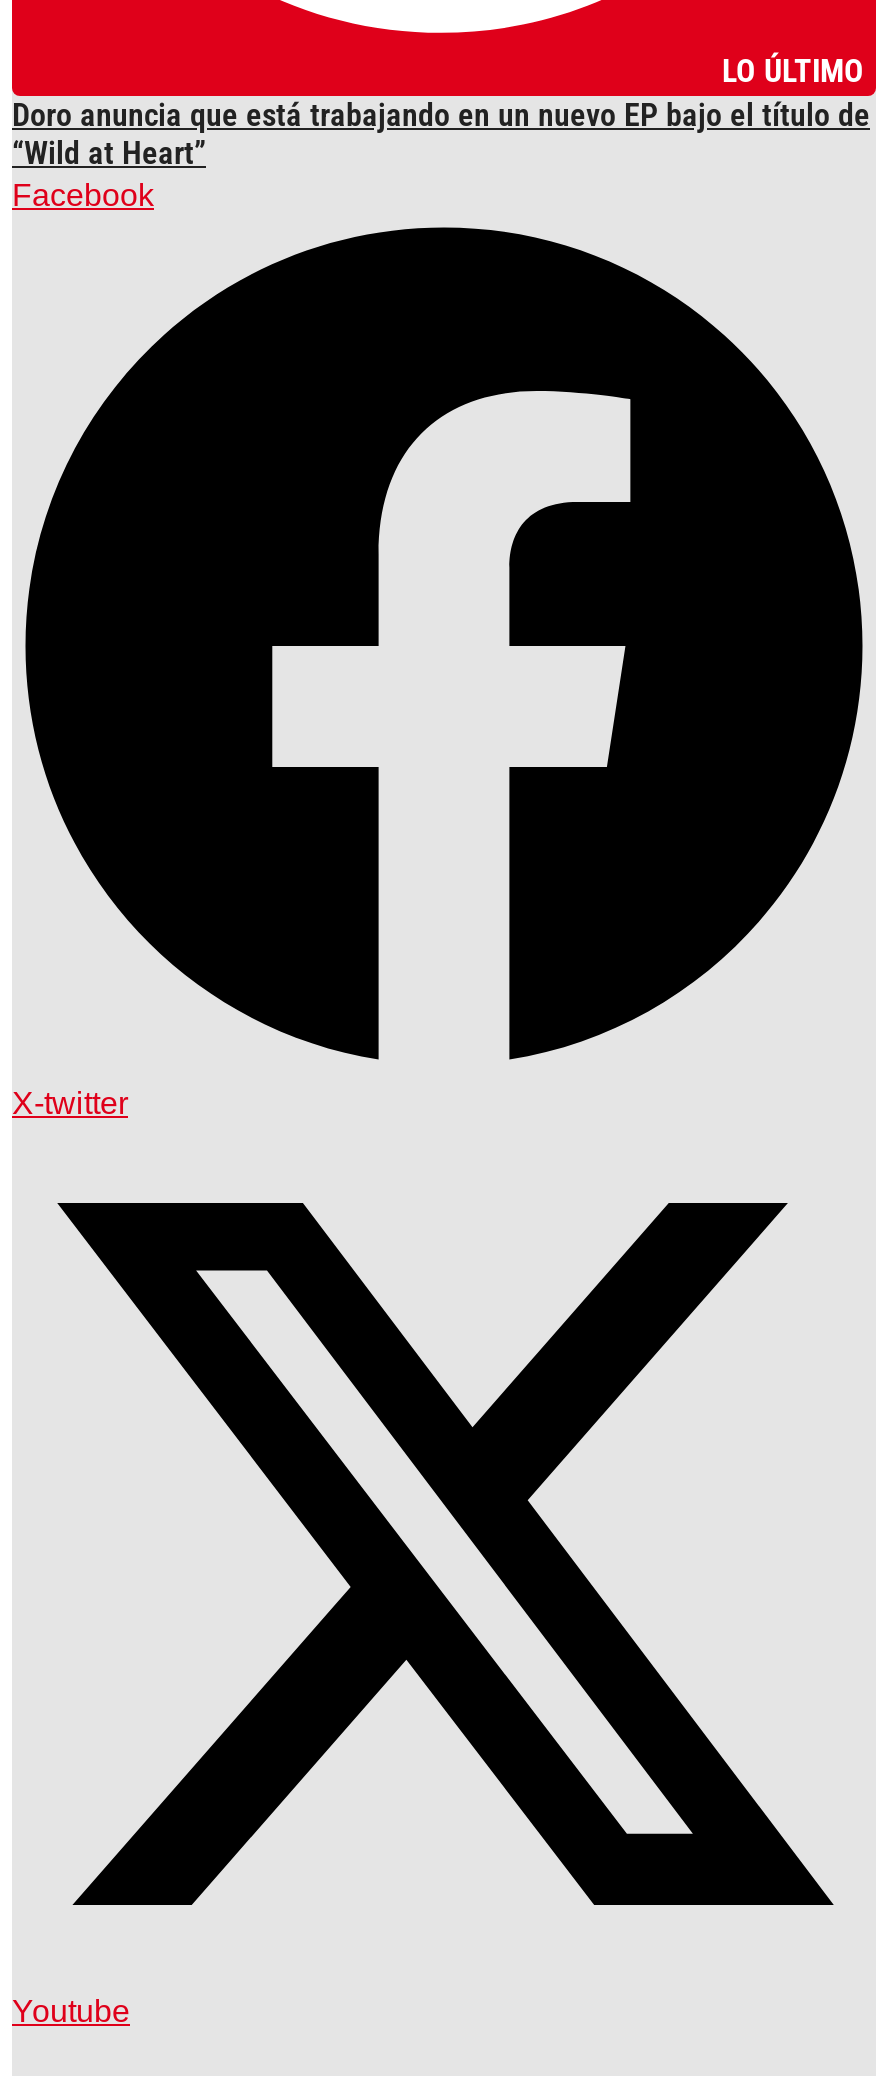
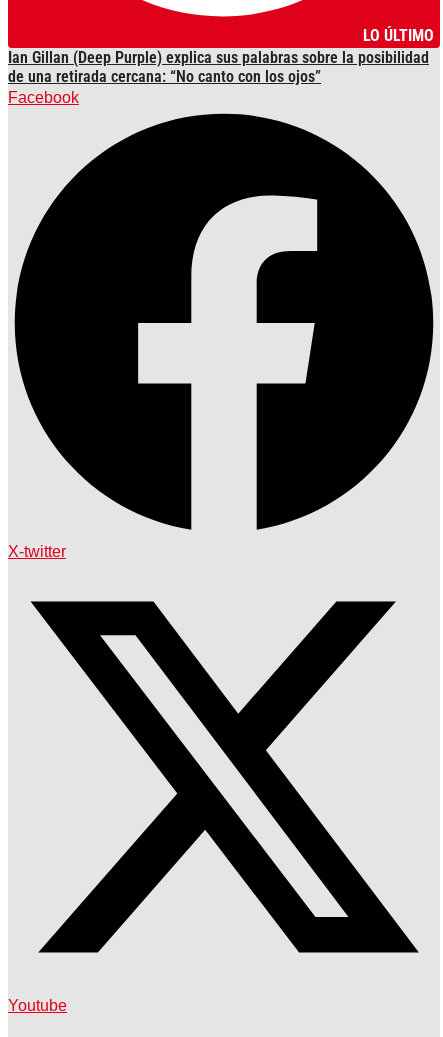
- Doro anuncia que está trabajando en un nuevo EP bajo el título de
- “Wild at Heart”
+ Ian Gillan (Deep Purple) explica sus palabras sobre la posibilidad
+ de una retirada cercana: “No canto con los ojos”
